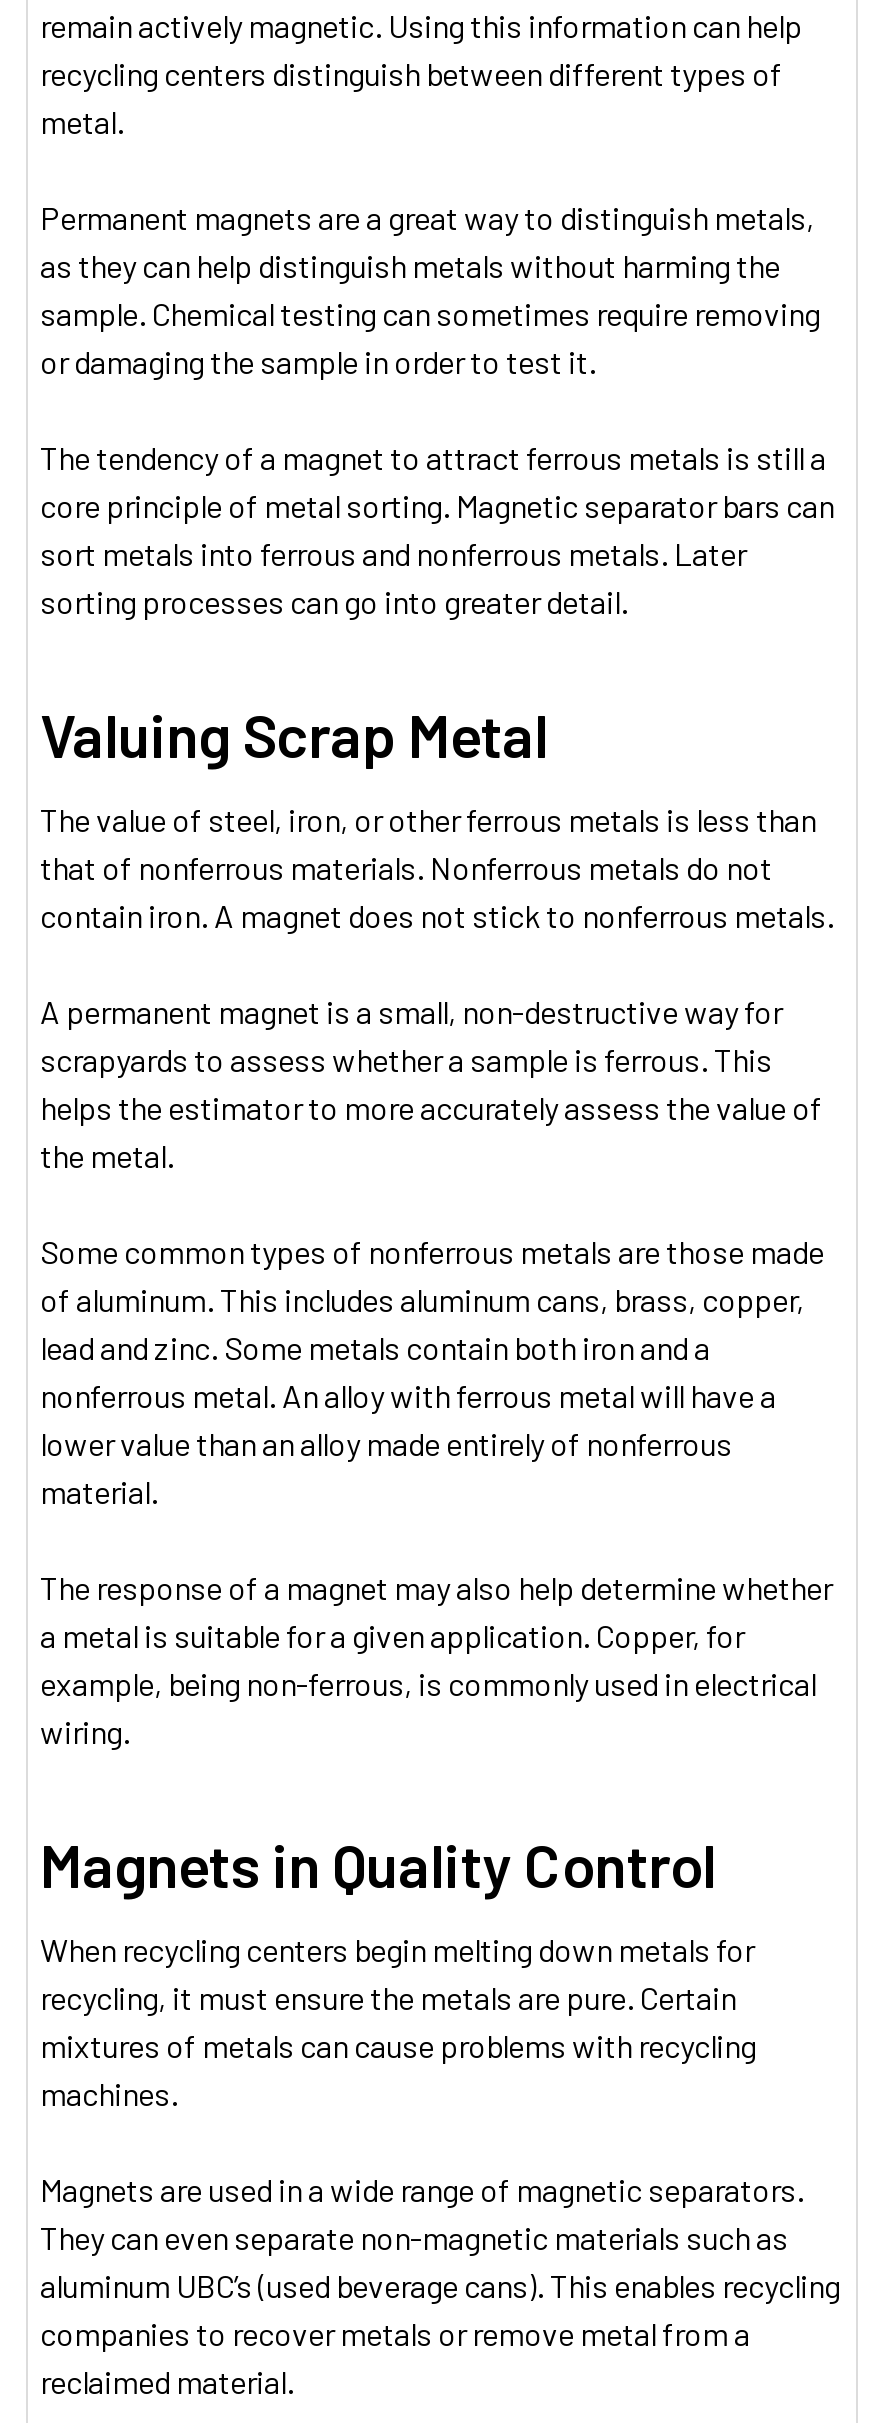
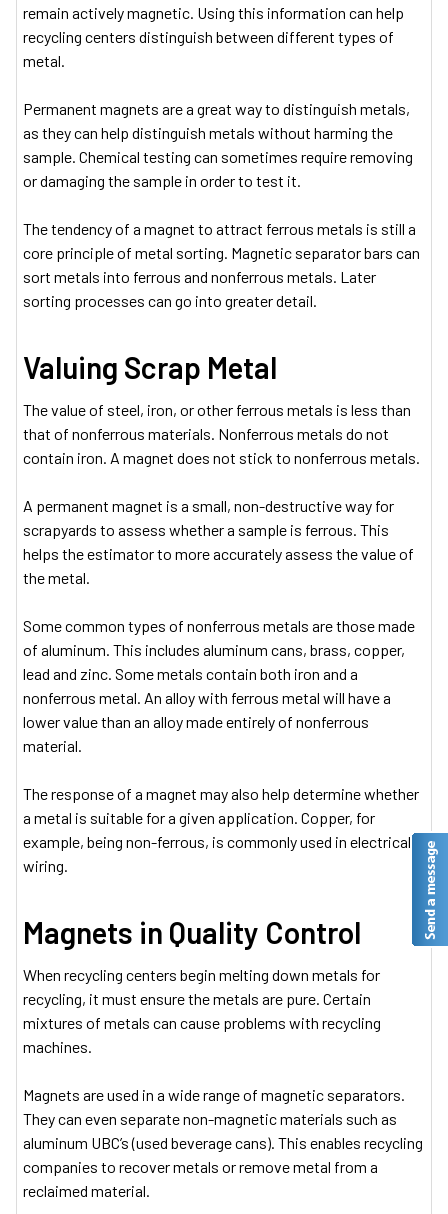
+ [image]
